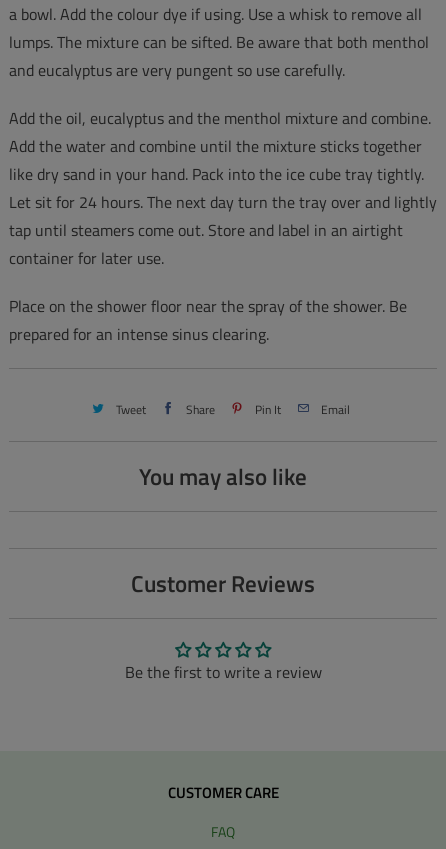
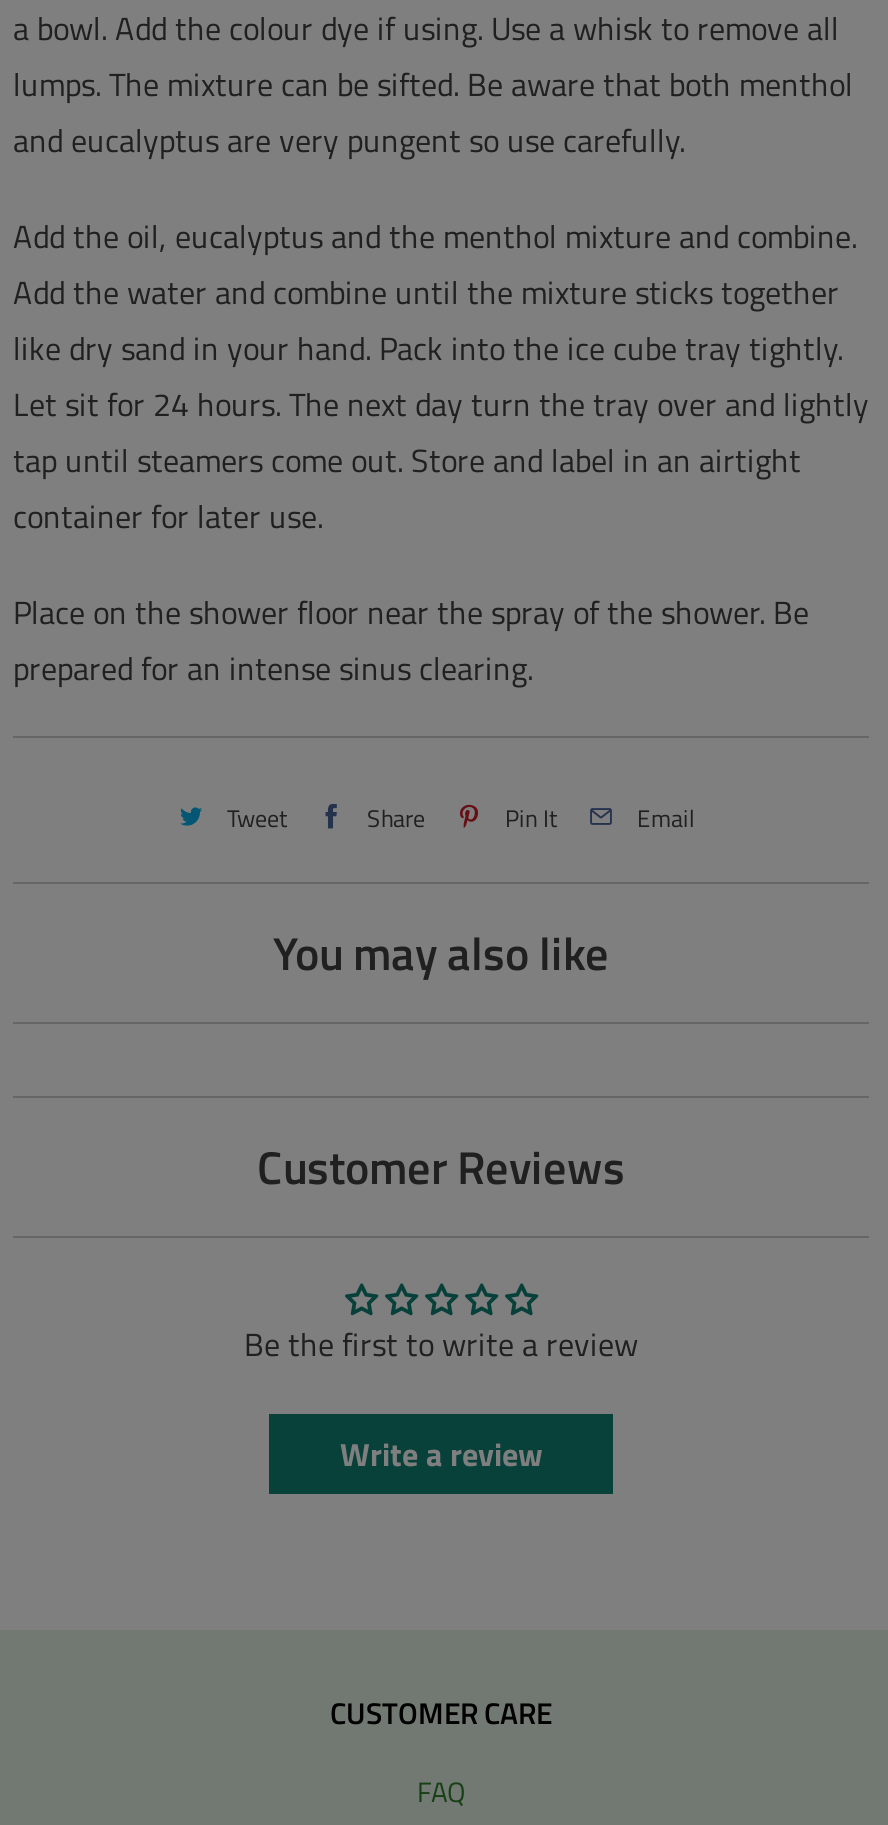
+ Write a review
